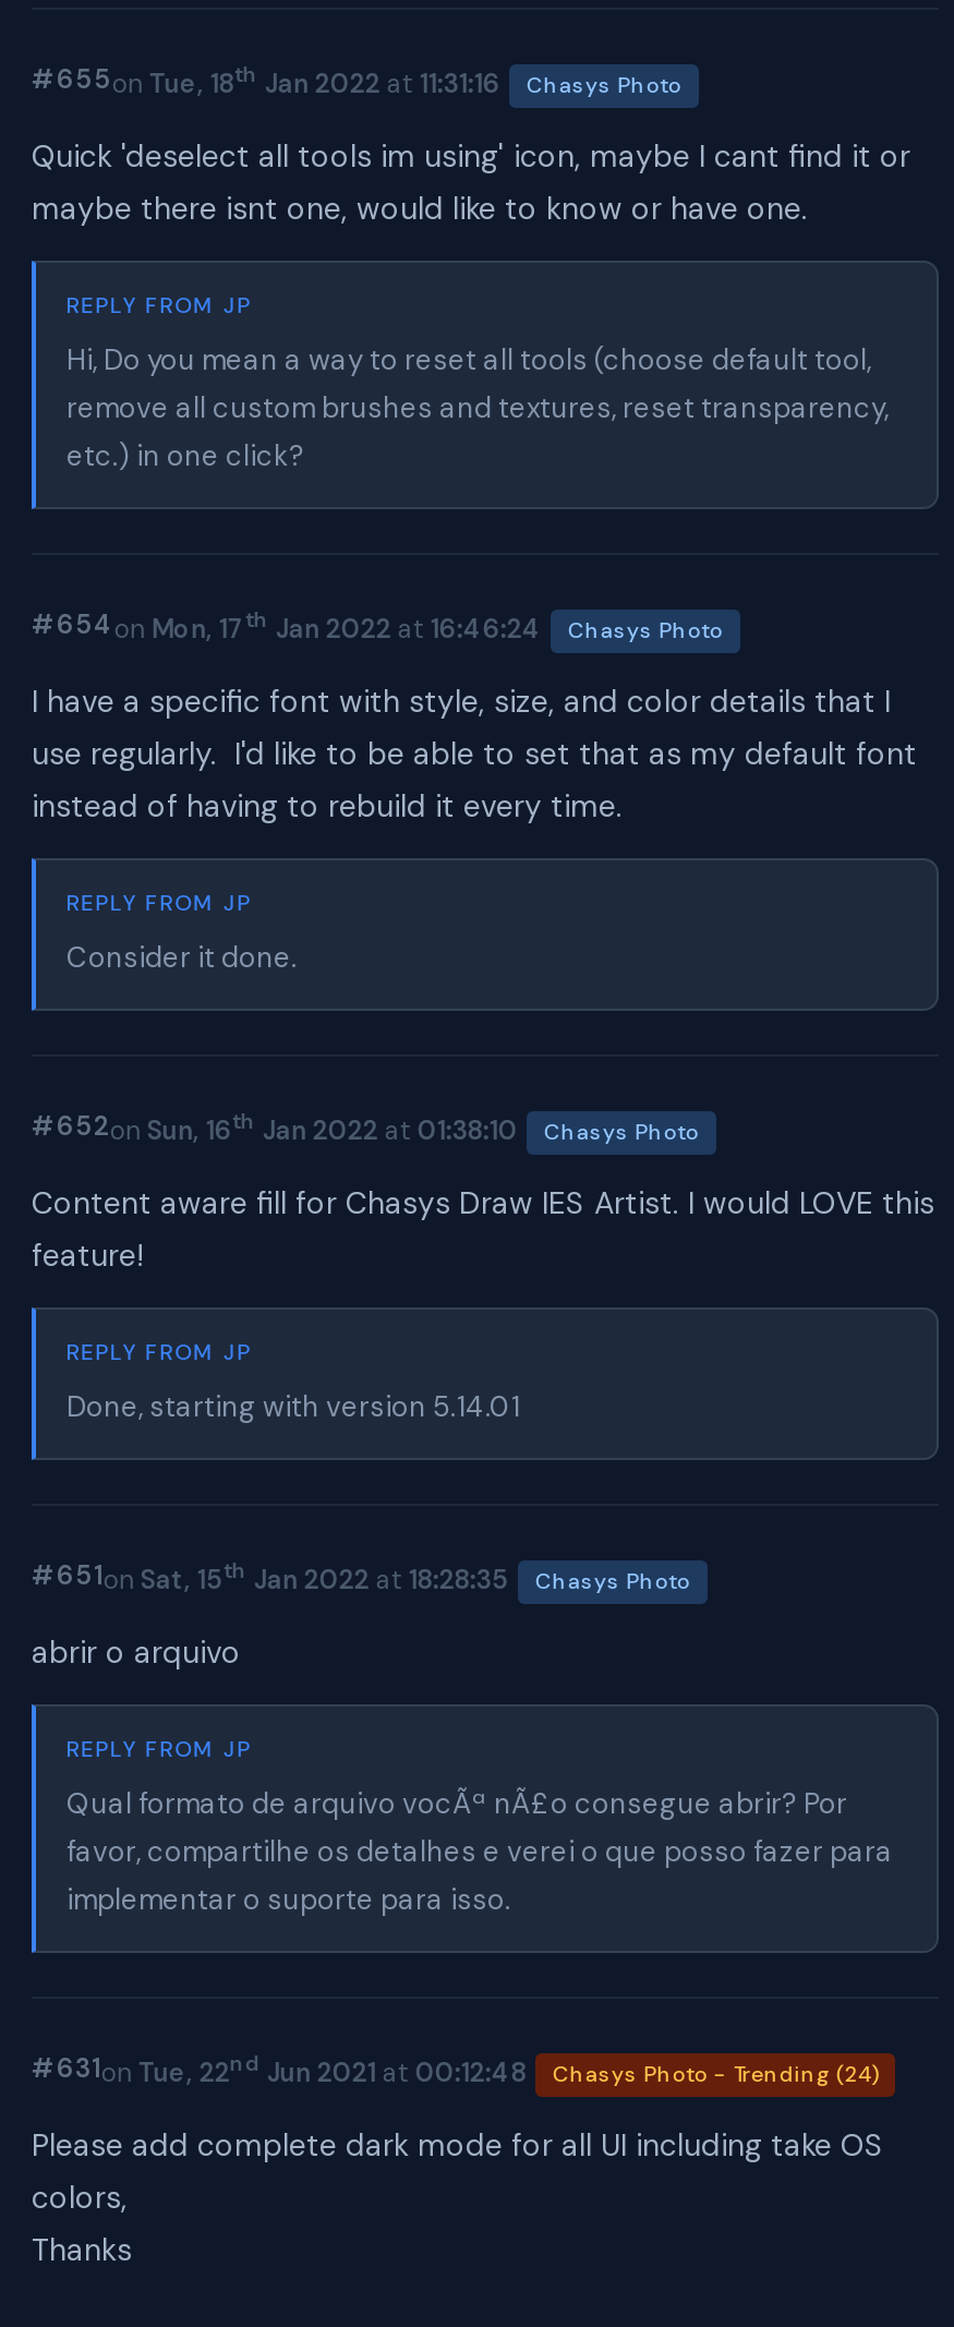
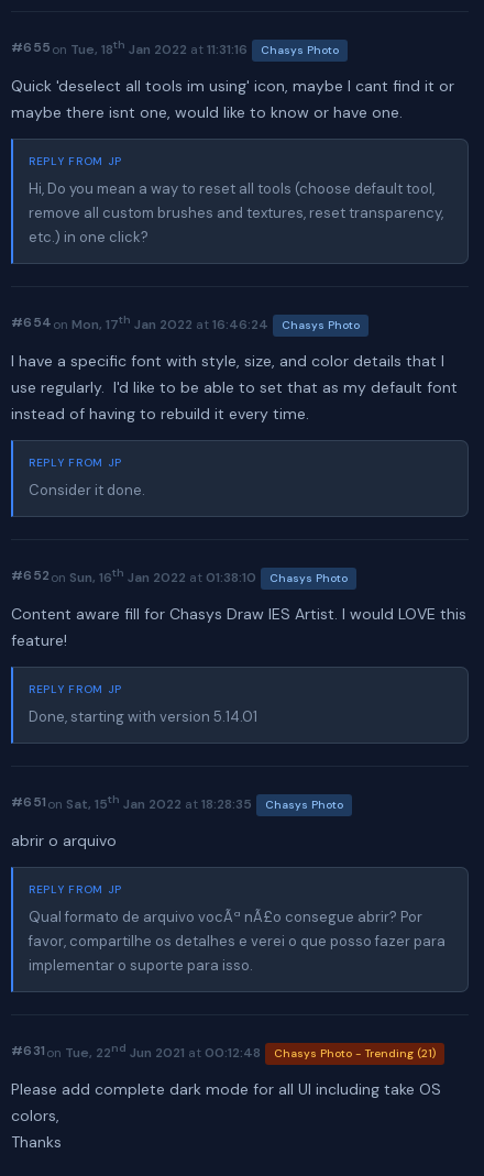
- Chasys Photo - Trending (24)
+ Chasys Photo - Trending (21)
